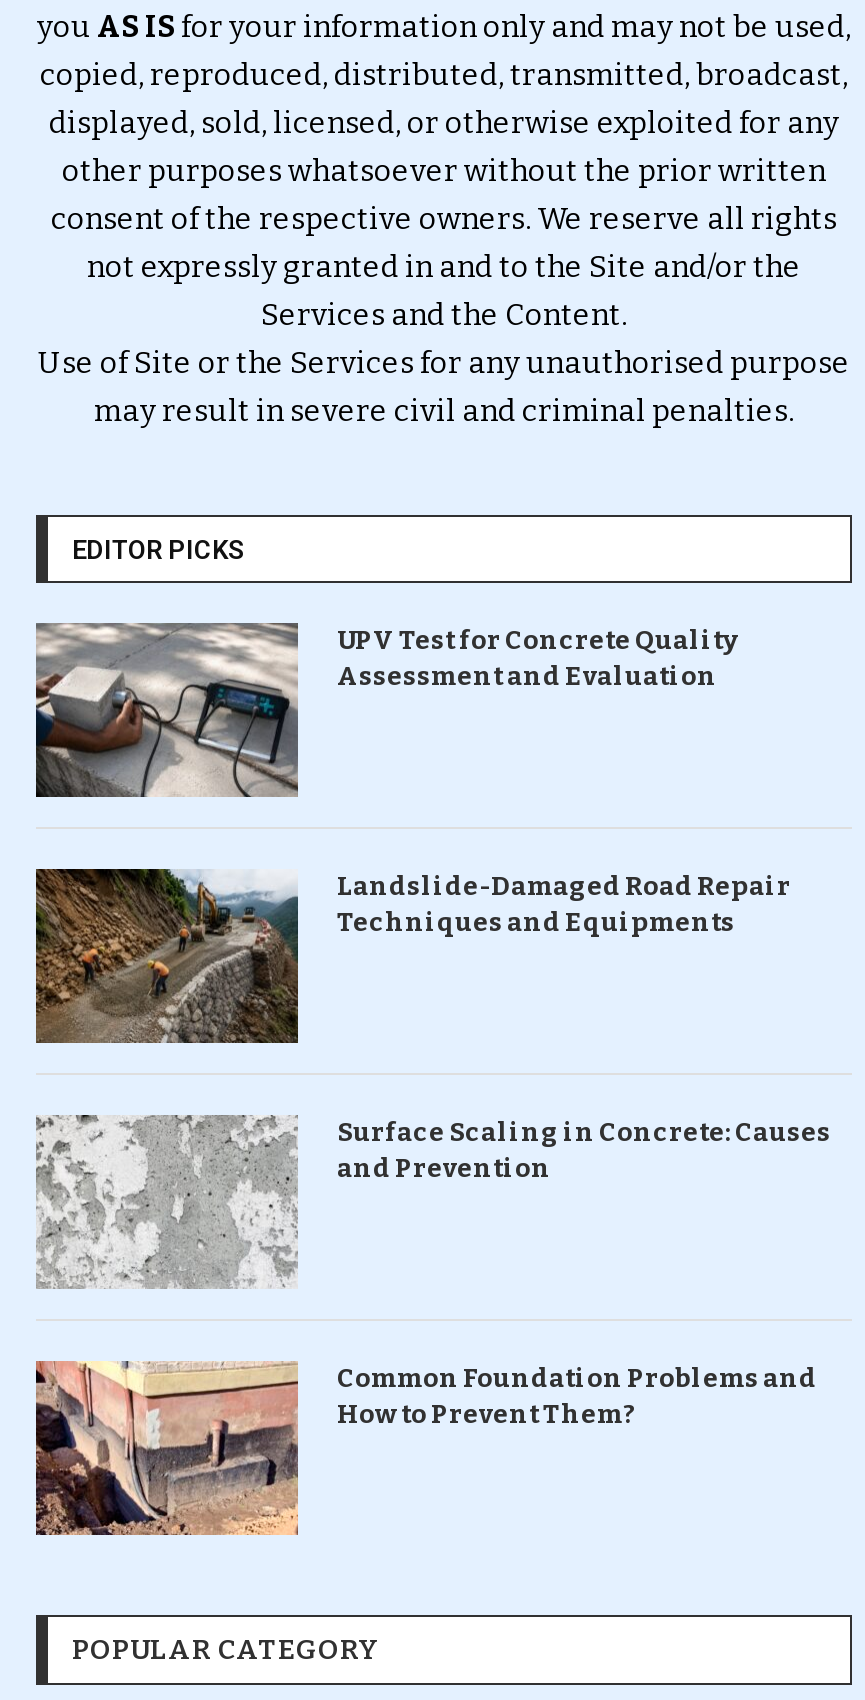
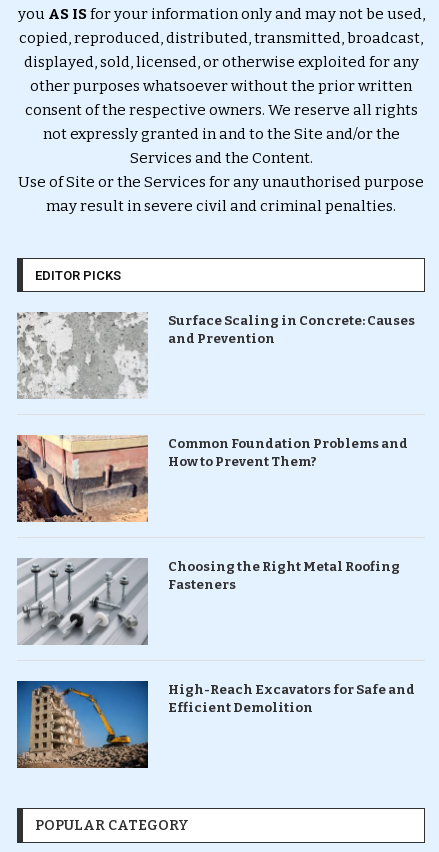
- [image]
- UPV Test for Concrete Quality
- Assessment and Evaluation

- [image]
- Landslide-Damaged Road Repair
- Techniques and Equipments

moved up: [image] | Surface Scaling in Concrete: Causes | and Prevention | Common Foundation Problems and | How to Prevent Them?

moved up: [image]

+ [image]
+ High-Reach Excavators for Safe and
+ Efficient Demolition

+ [image]
+ Choosing the Right Metal Roofing
+ Fasteners
